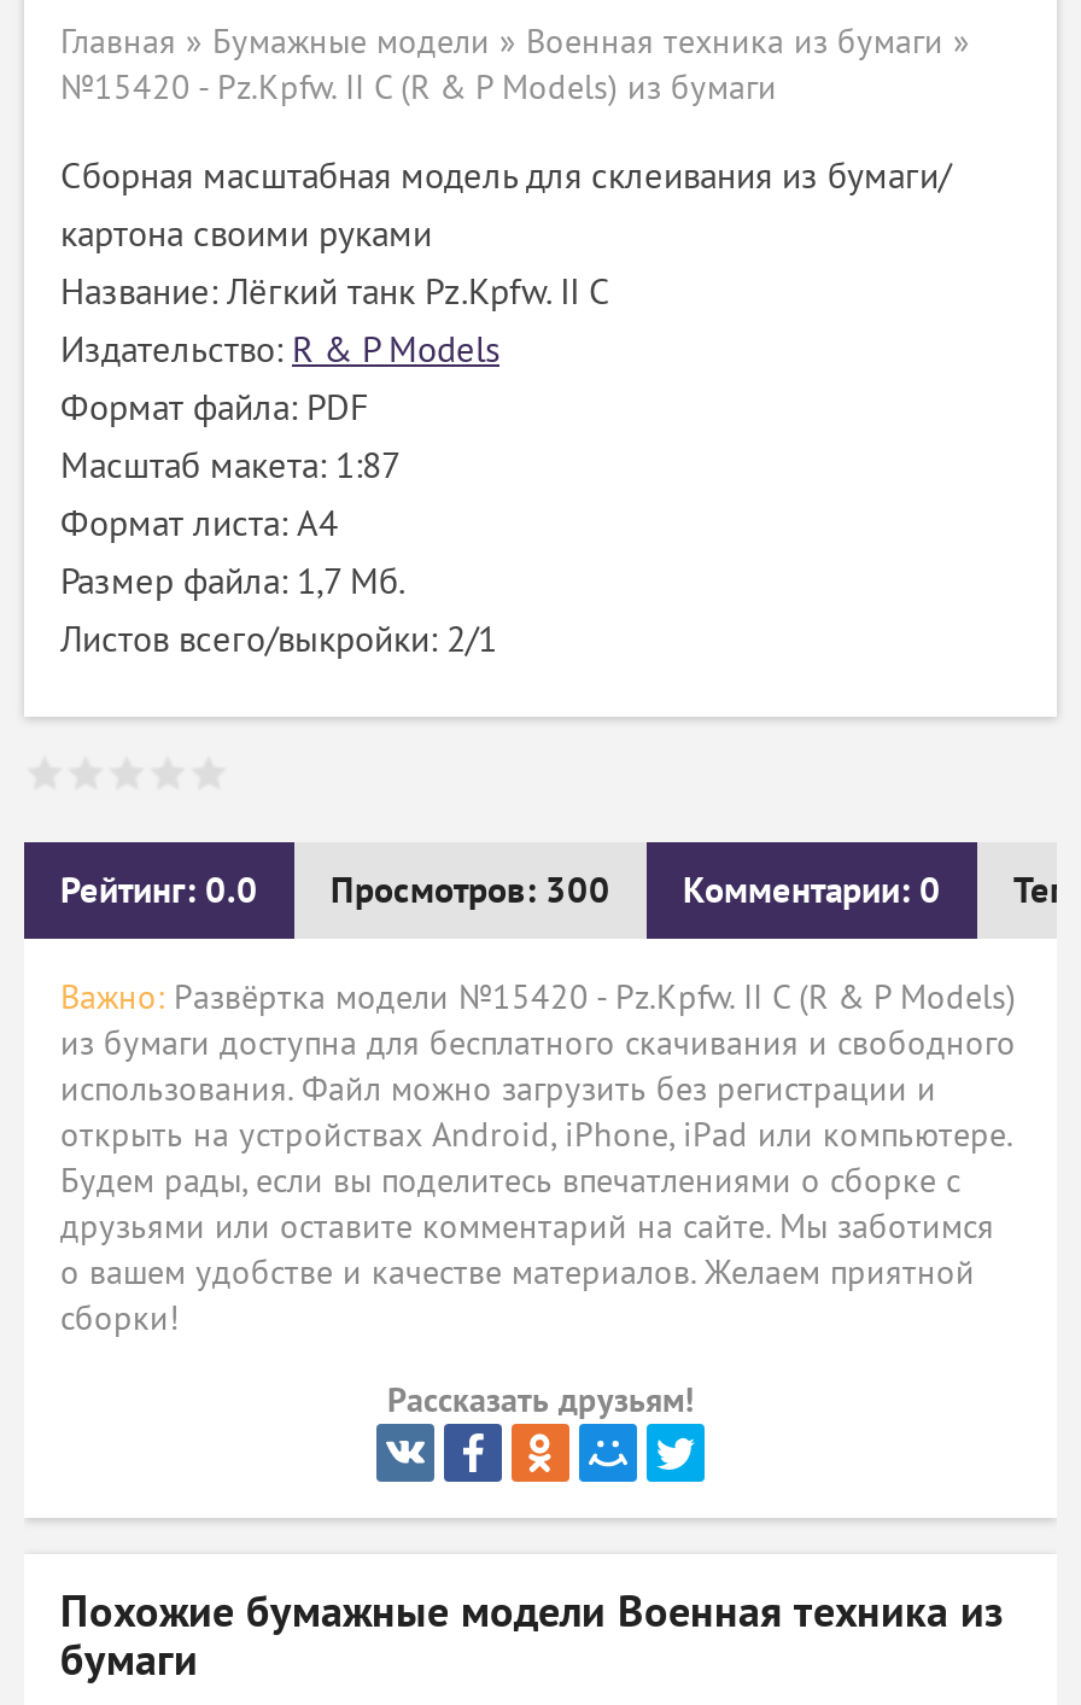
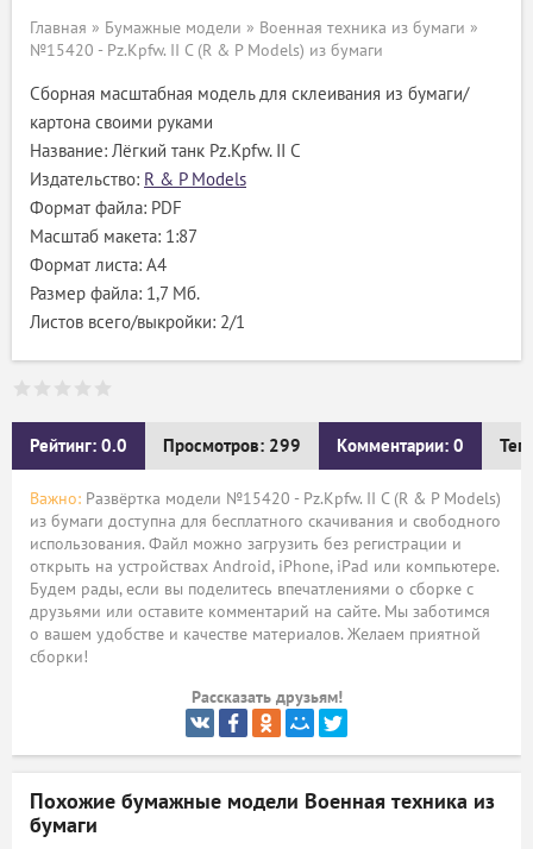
- Просмотров: 300
+ Просмотров: 299
